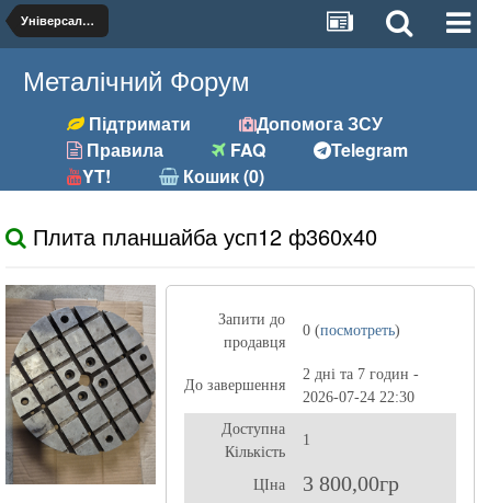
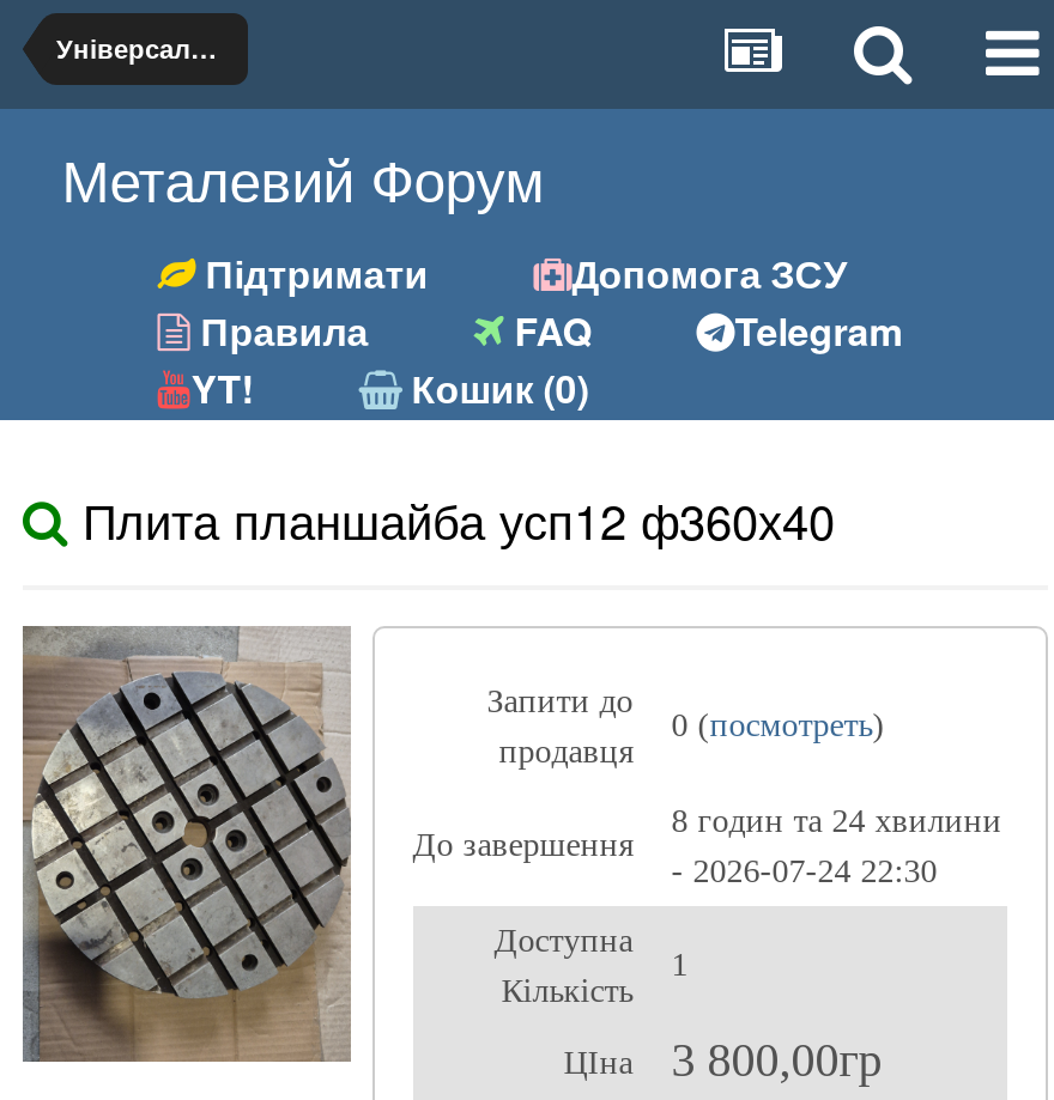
- Металічний Форум
+ Металевий Форум

- 2 дні та 7 годин -
- 2026-07-24 22:30
+ 8 годин та 24 хвилини
+ - 2026-07-24 22:30
